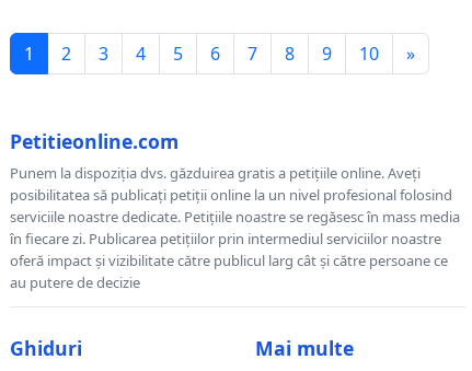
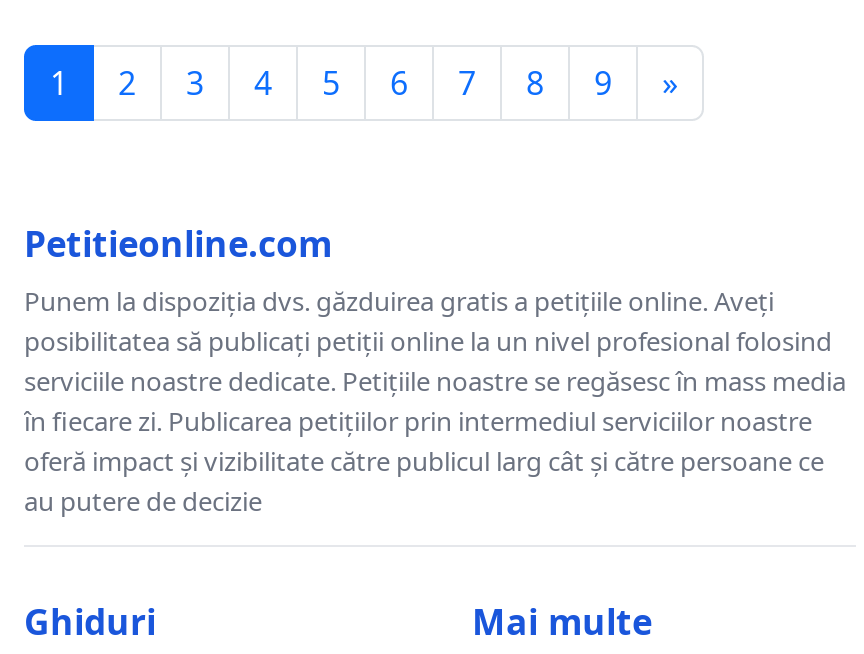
- 10
